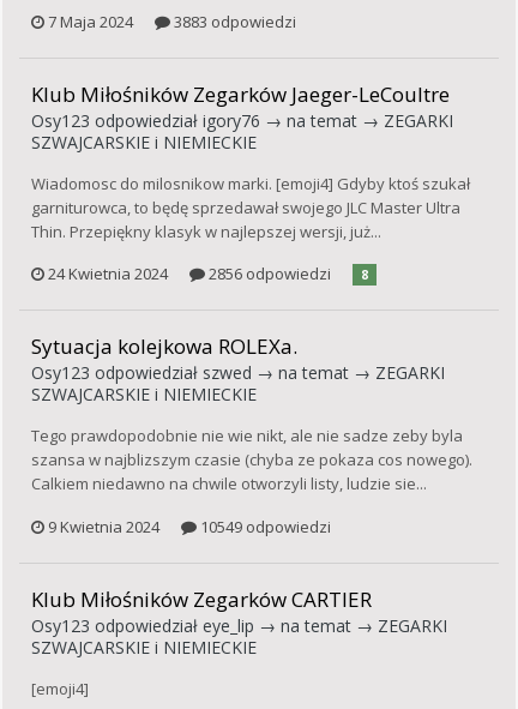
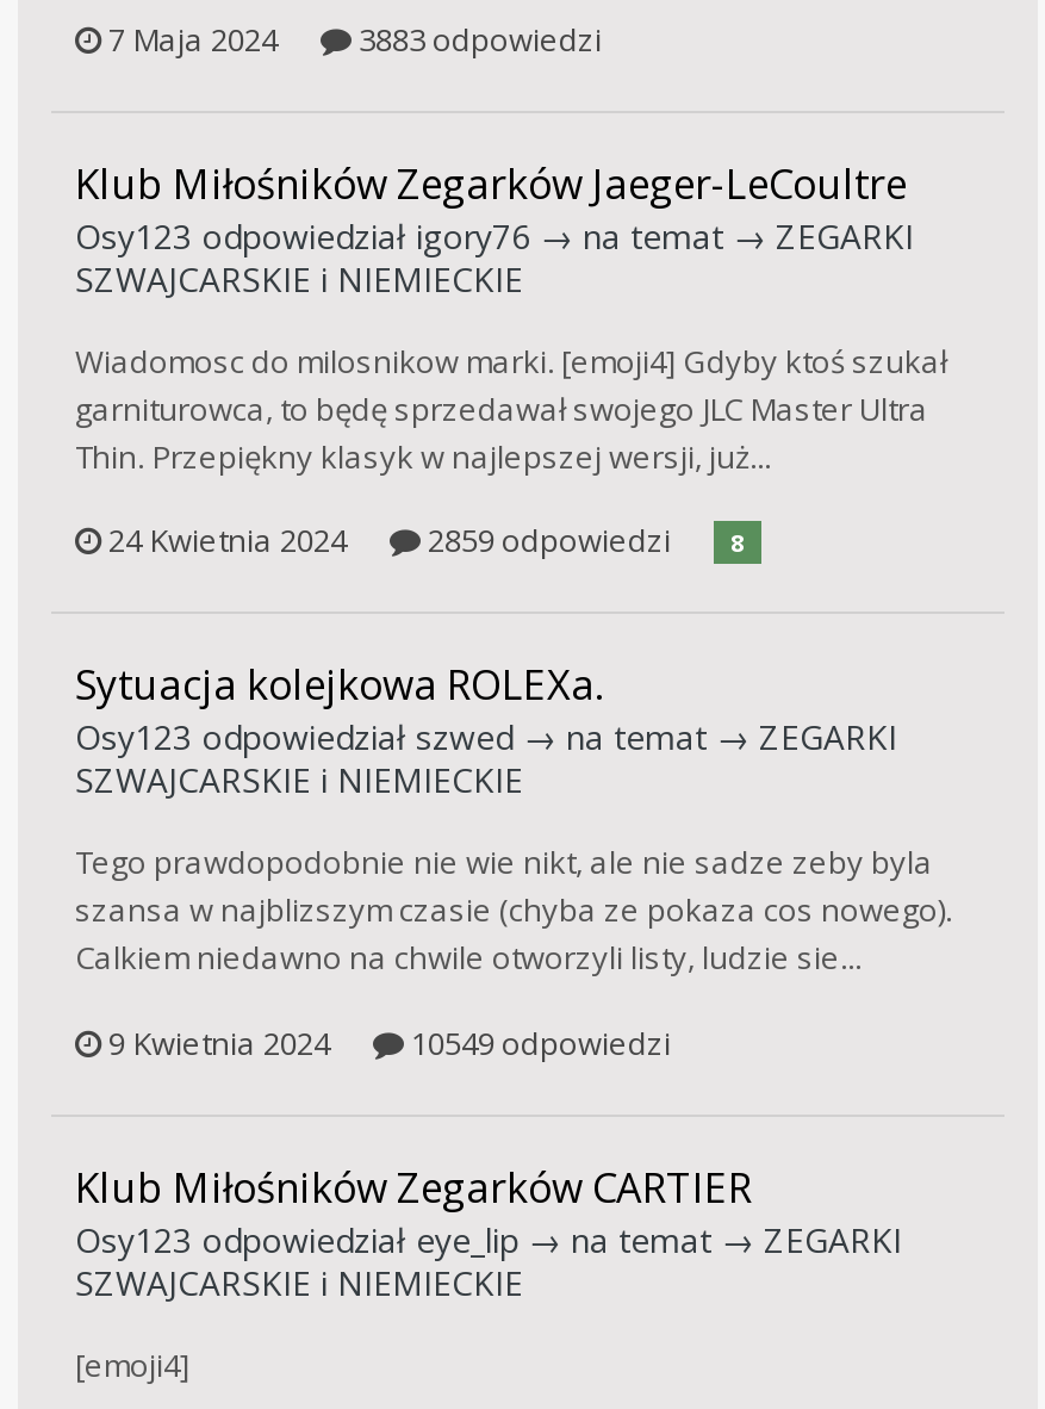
- 24 Kwietnia 2024 2856 odpowiedzi 8
+ 24 Kwietnia 2024 2859 odpowiedzi 8
